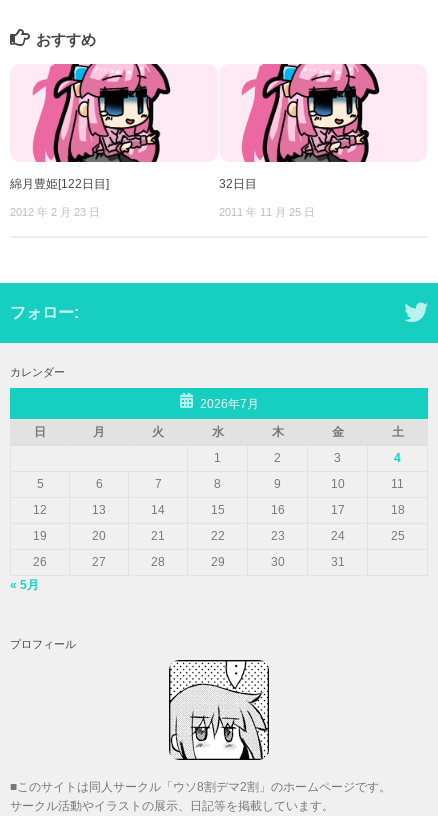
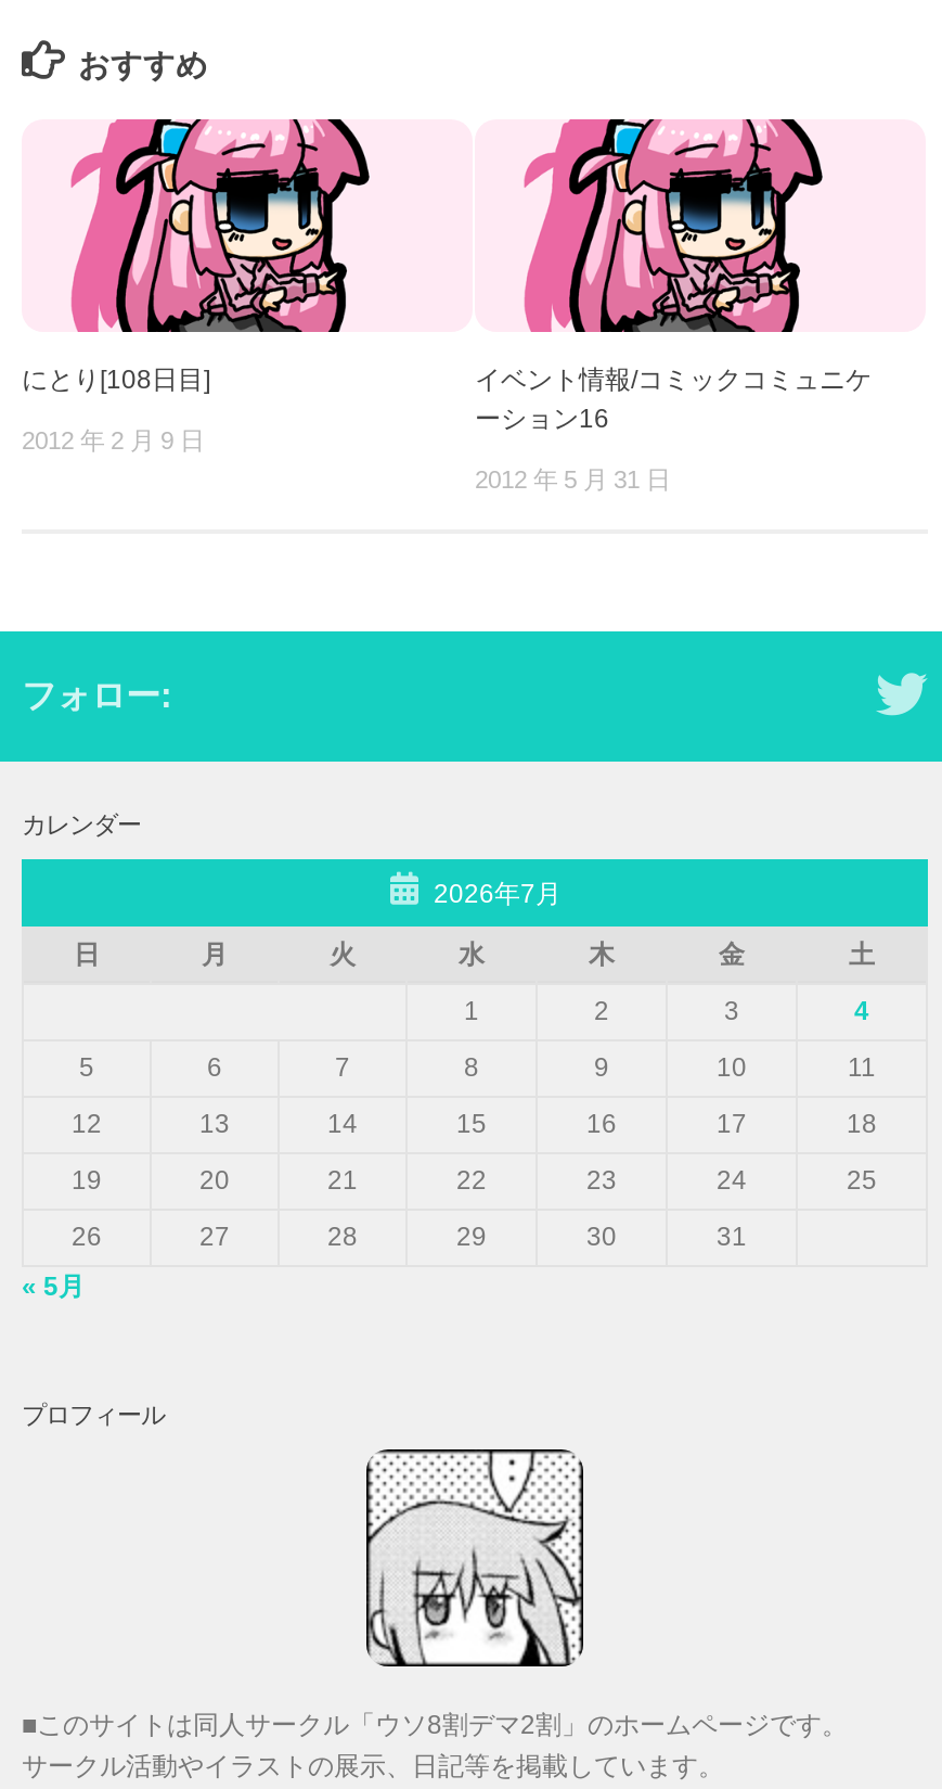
- 綿月豊姫[122日目]
+ にとり[108日目]

- 32日目
+ イベント情報/コミックコミュニケ
+ ーション16

- 2012 年 2 月 23 日
+ 2012 年 2 月 9 日

- 2011 年 11 月 25 日
+ 2012 年 5 月 31 日
